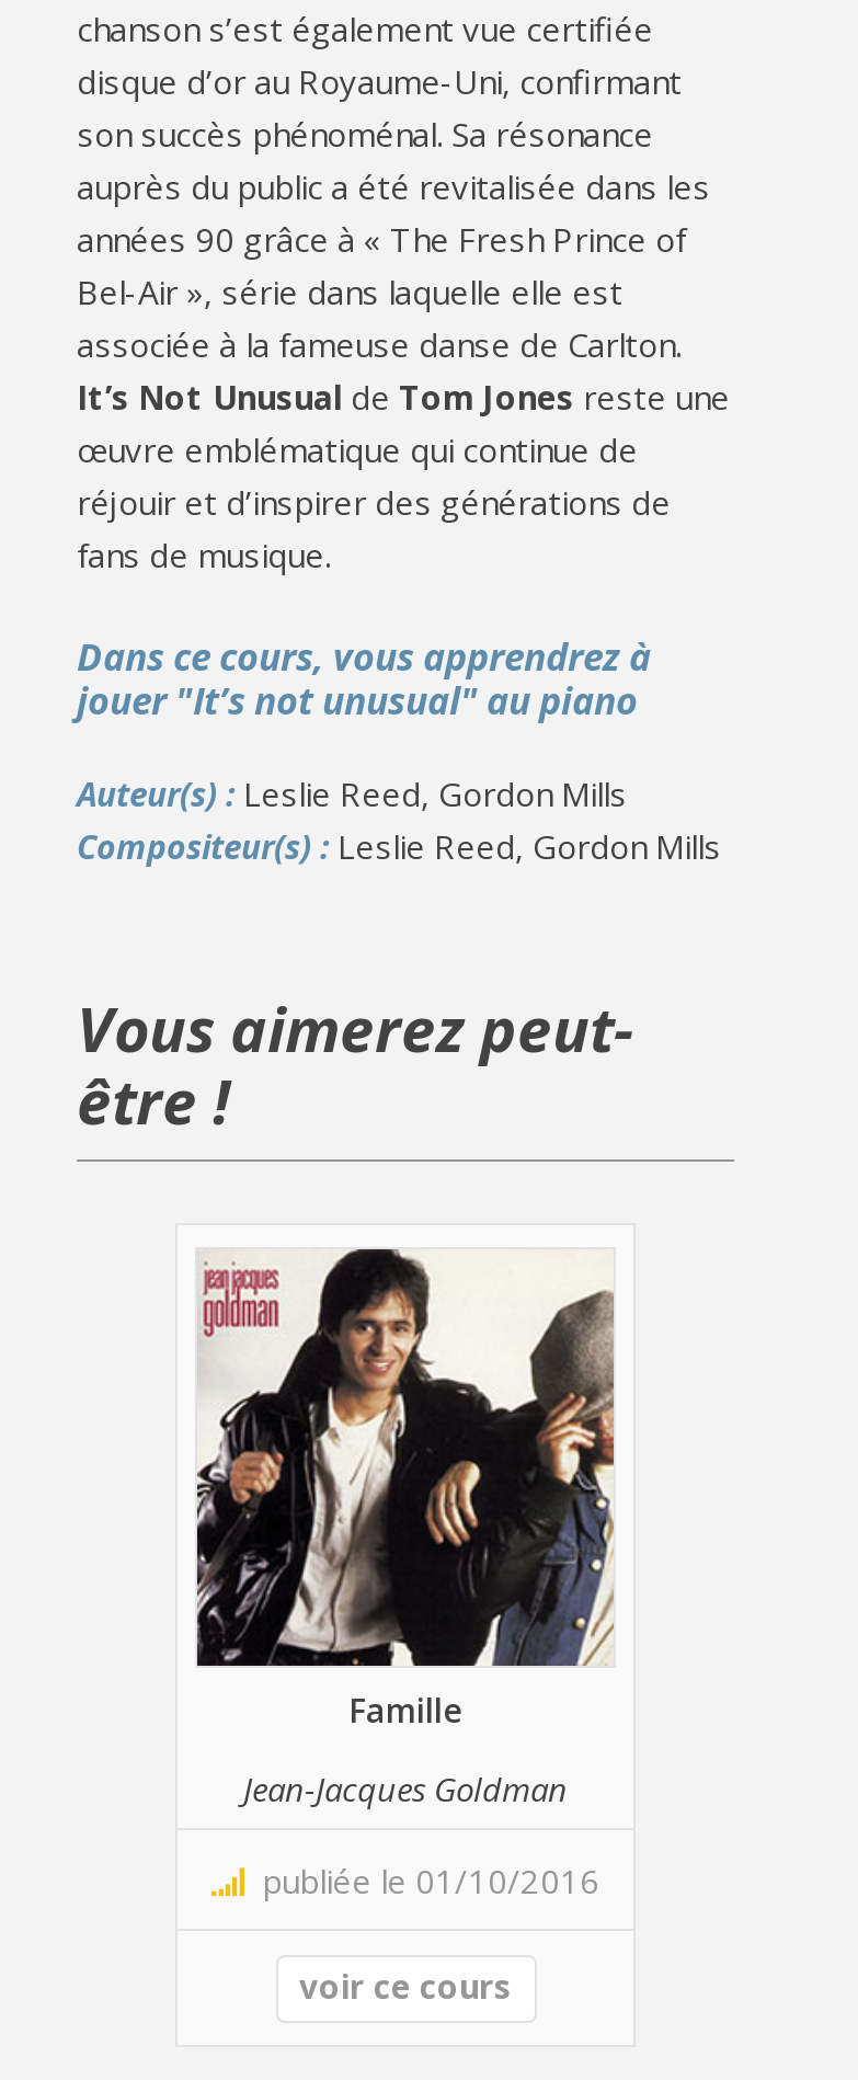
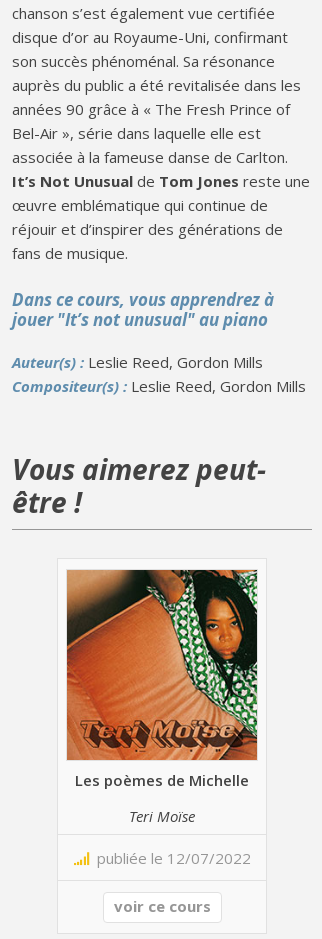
- [image]
- Famille
+ [image]
+ Les poèmes de Michelle

- Jean-Jacques Goldman
+ Teri Moïse

- publiée le 01/10/2016
+ publiée le 12/07/2022
